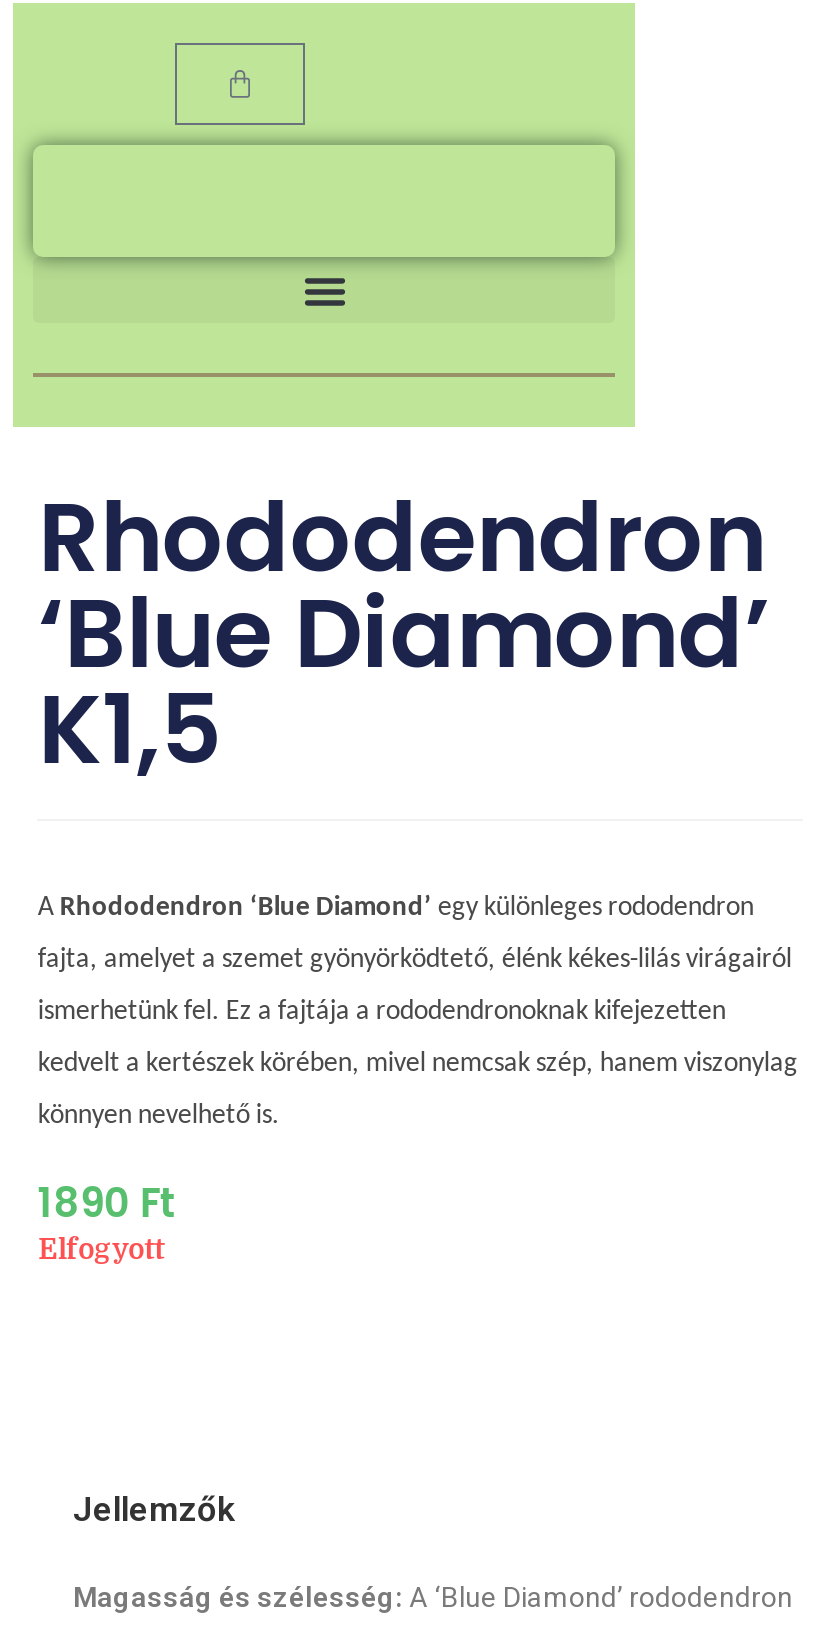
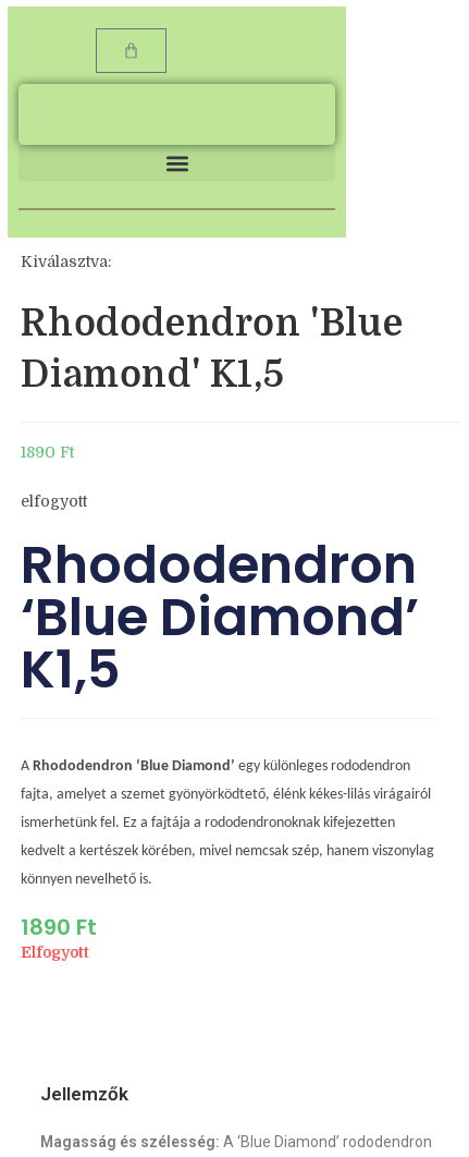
+ Kiválasztva:
+ Rhododendron 'Blue
+ Diamond' K1,5
+ 1890 Ft
+ elfogyott
